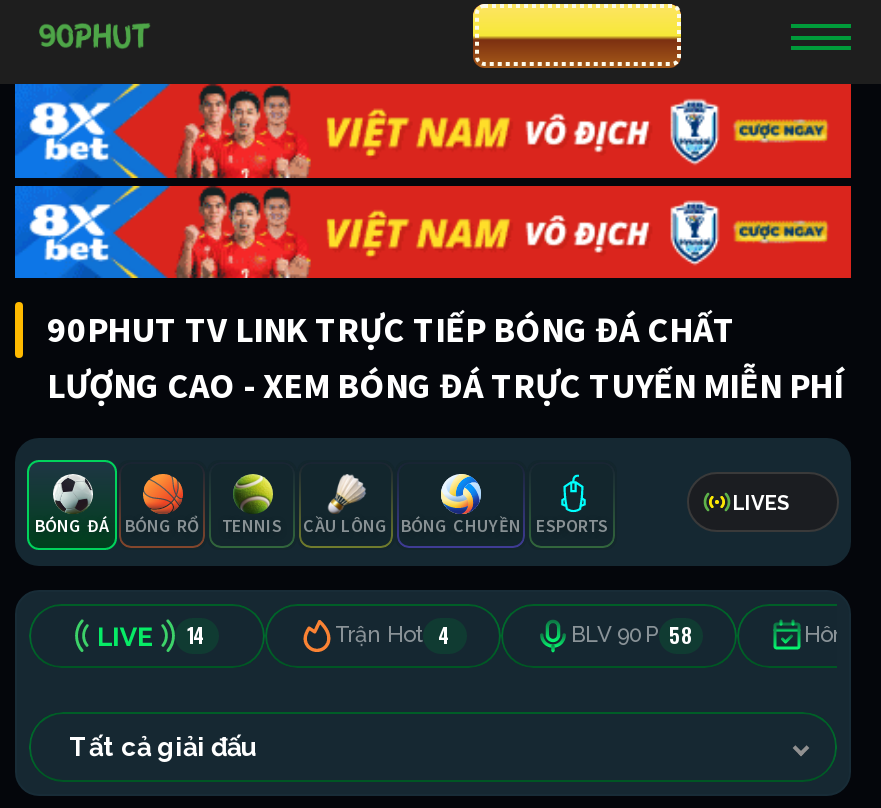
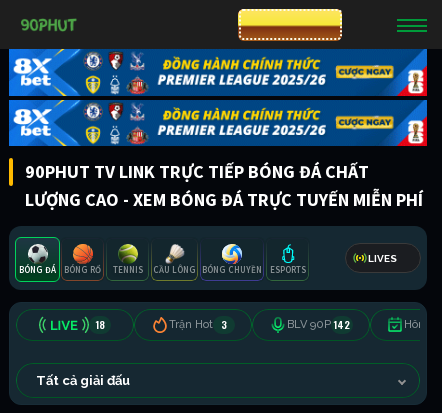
- [image]
+ [image]

- 14
- Trận Hot 4
- BLV 90P 58
+ 18
+ Trận Hot
+ 3
+ BLV 90P 142
